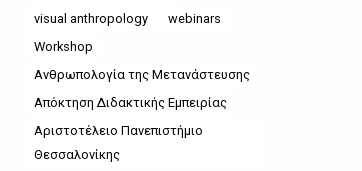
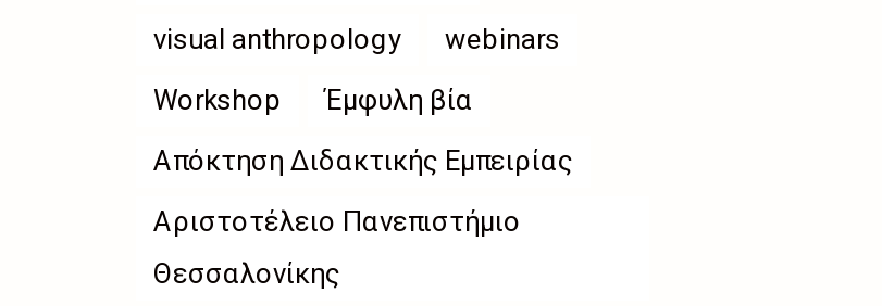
- Ανθρωπολογία της Μετανάστευσης
+ Έμφυλη βία
